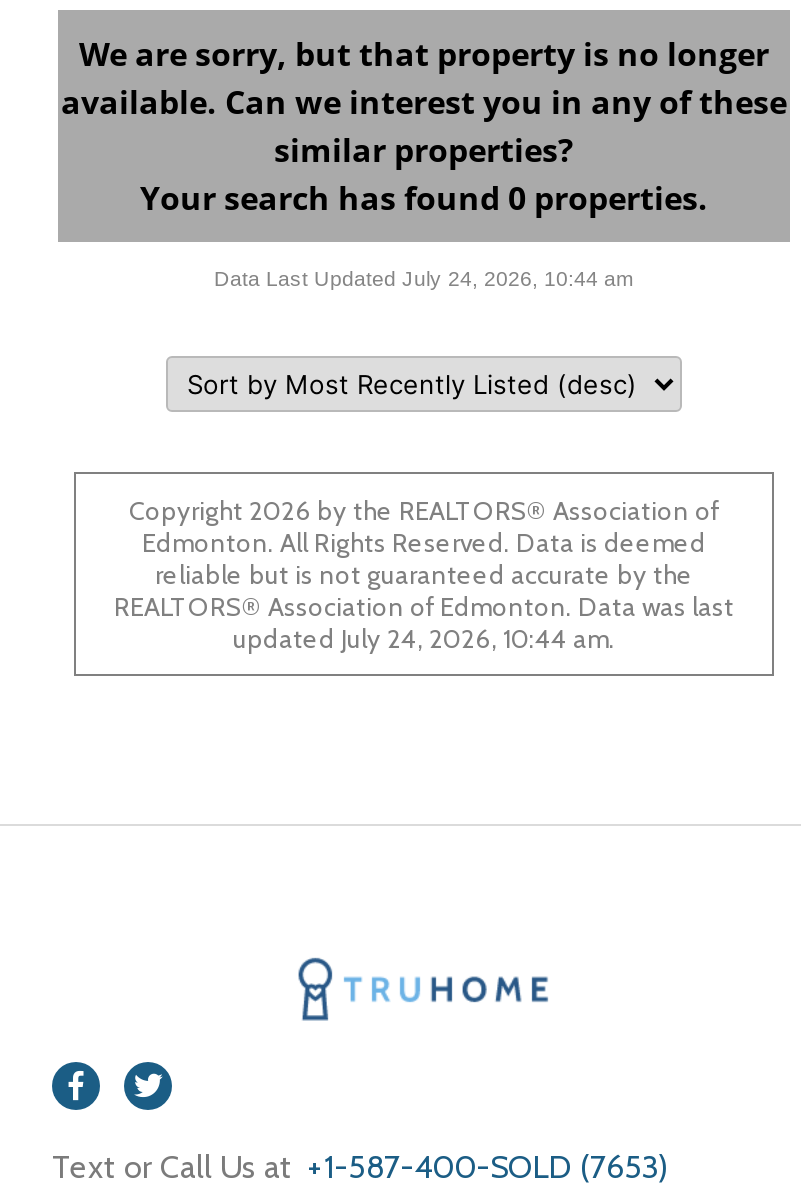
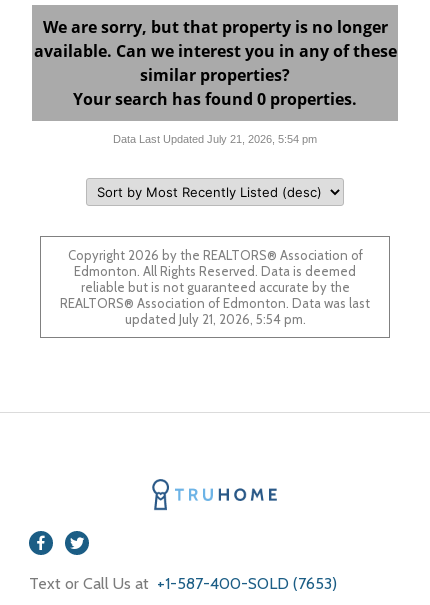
- Data Last Updated July 24, 2026, 10:44 am
+ Data Last Updated July 21, 2026, 5:54 pm

- updated July 24, 2026, 10:44 am.
+ updated July 21, 2026, 5:54 pm.
